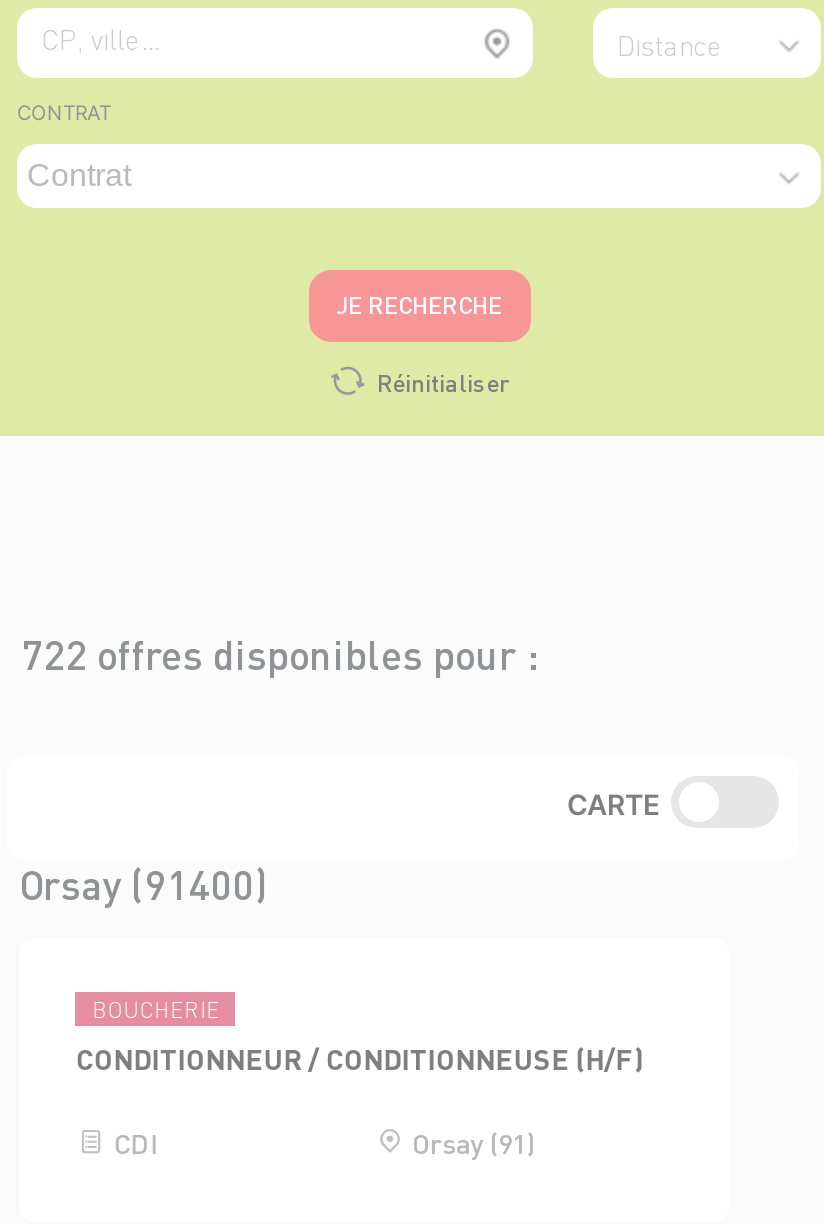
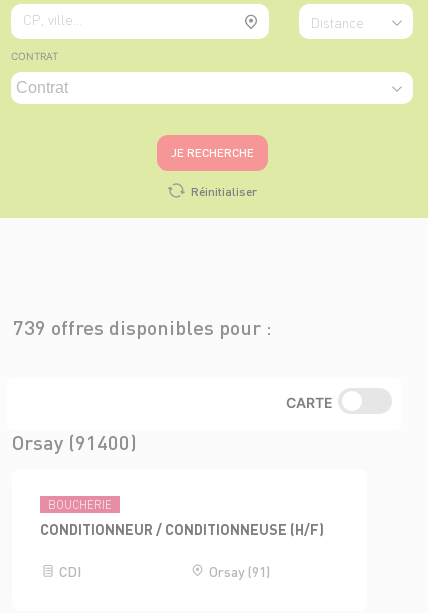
- 722 offres disponibles pour :
+ 739 offres disponibles pour :
